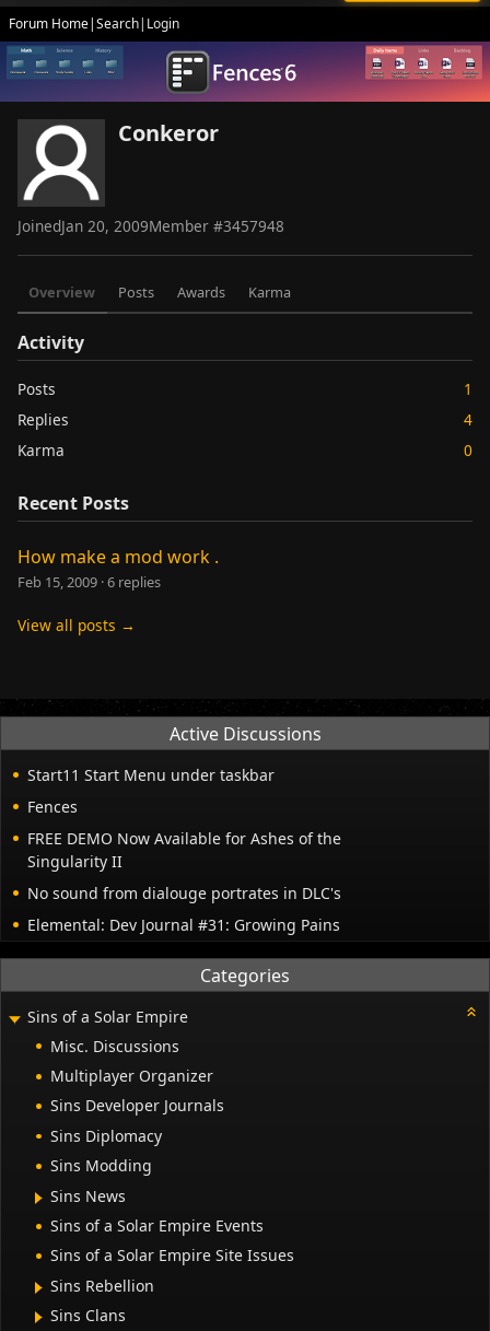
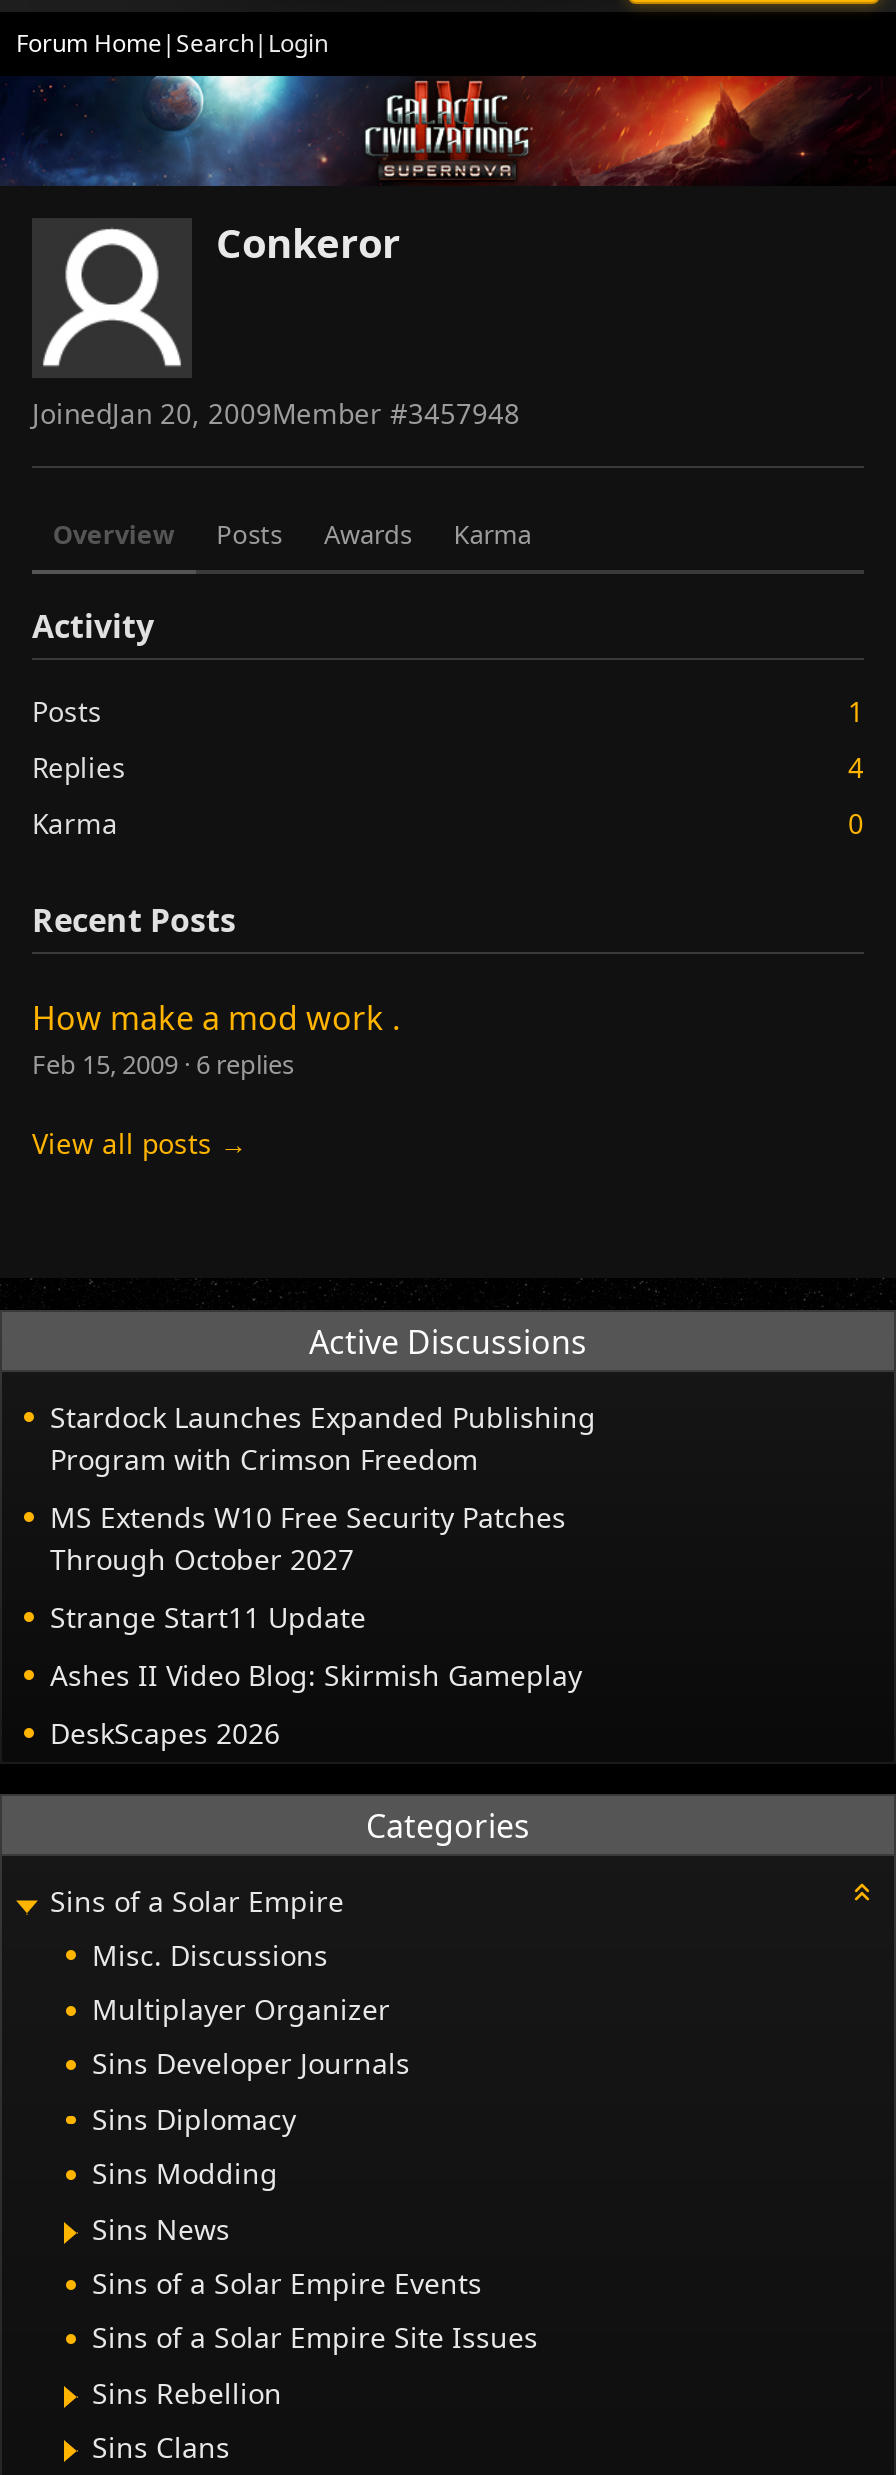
- [image]
+ [image]

- Start11 Start Menu under taskbar
+ Stardock Launches Expanded Publishing
+ Program with Crimson Freedom

- Fences
+ MS Extends W10 Free Security Patches
+ Through October 2027

- FREE DEMO Now Available for Ashes of the
- Singularity II
+ Strange Start11 Update

- No sound from dialouge portrates in DLC's
+ Ashes II Video Blog: Skirmish Gameplay

- Elemental: Dev Journal #31: Growing Pains
+ DeskScapes 2026
